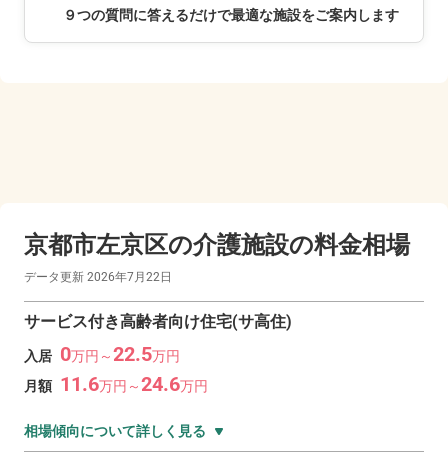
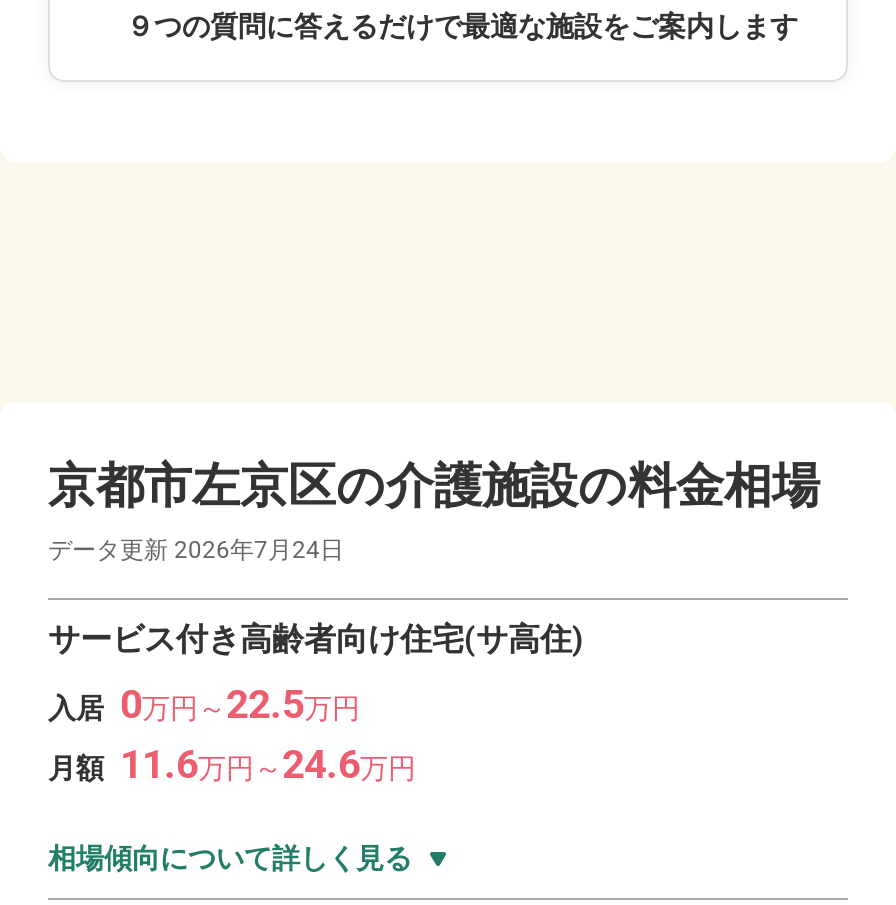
- データ更新2026年7月22日
+ データ更新2026年7月24日
